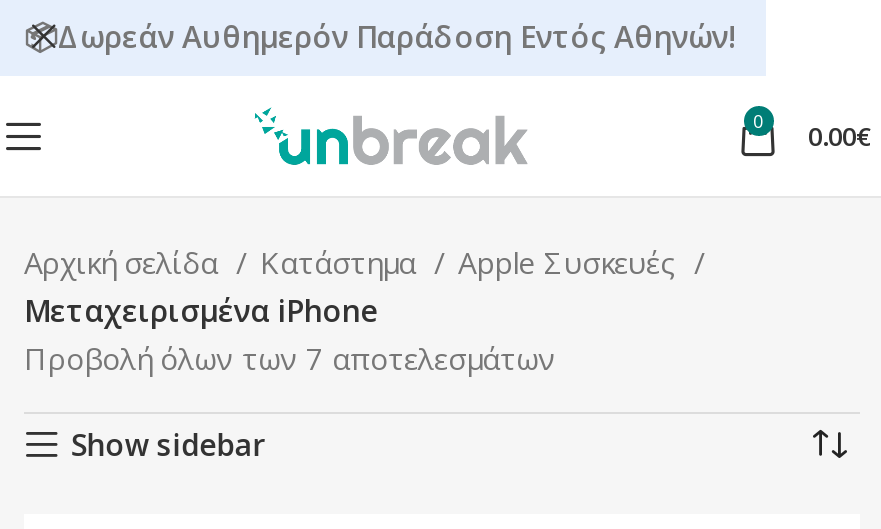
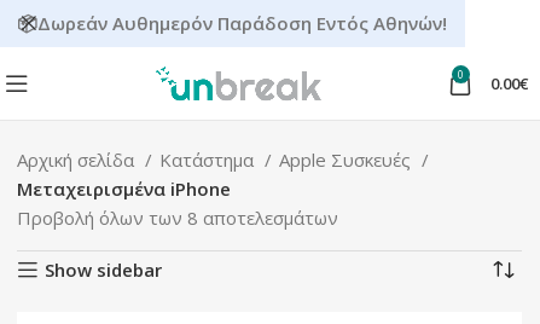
- Προβολή όλων των 7 αποτελεσμάτων
+ Προβολή όλων των 8 αποτελεσμάτων
